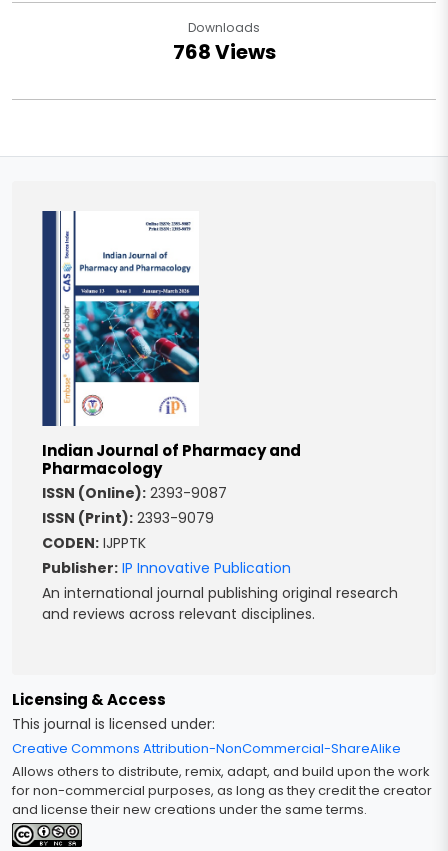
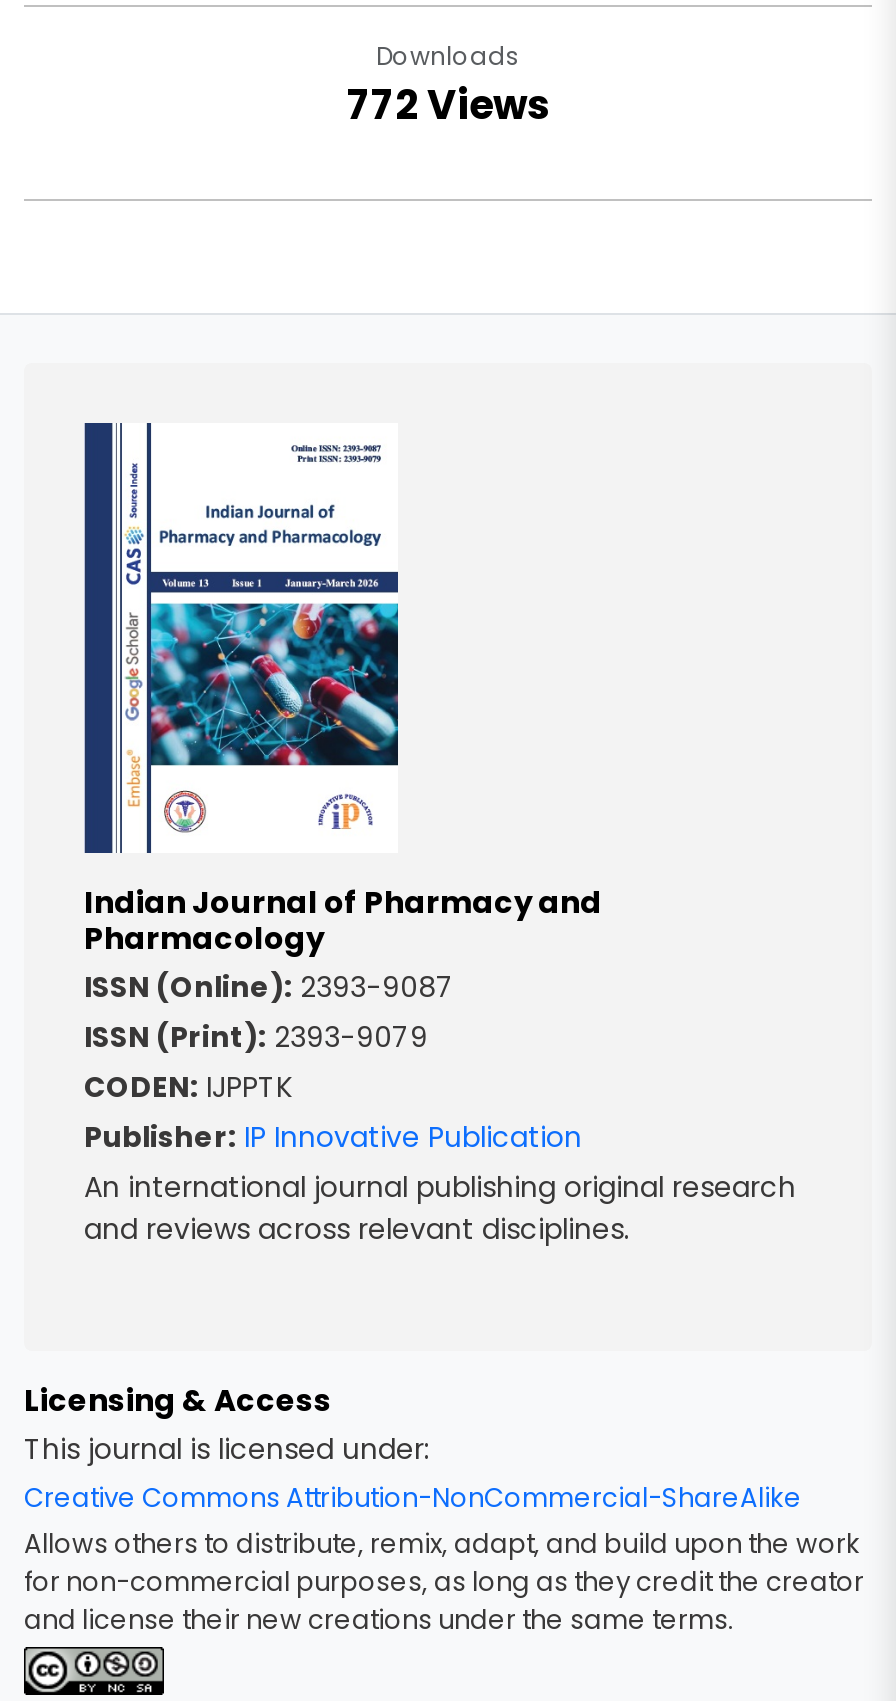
- 768 Views
+ 772 Views
